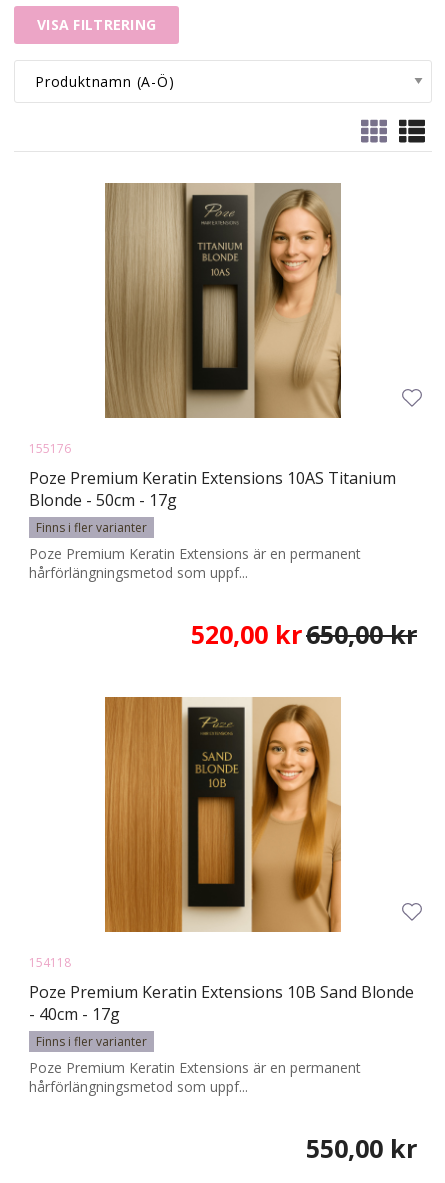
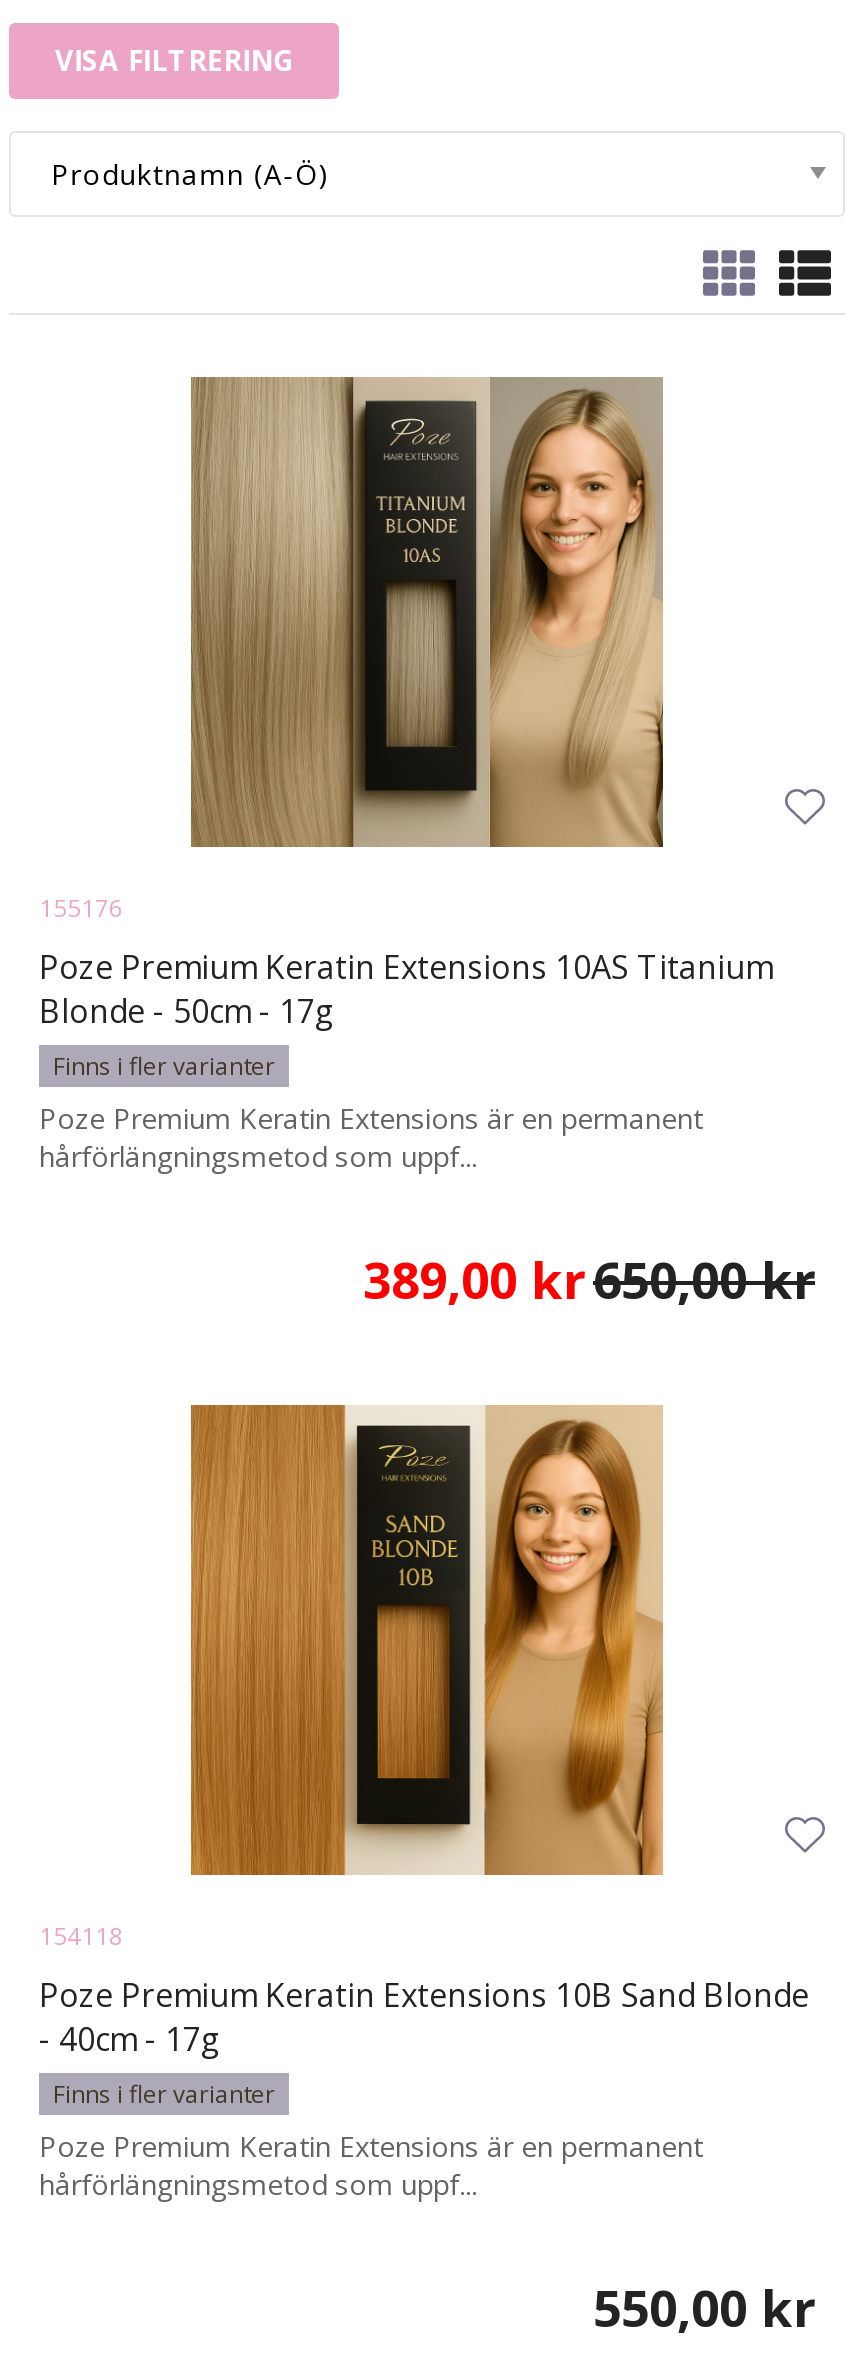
- 520,00 kr 650,00 kr
+ 389,00 kr 650,00 kr
